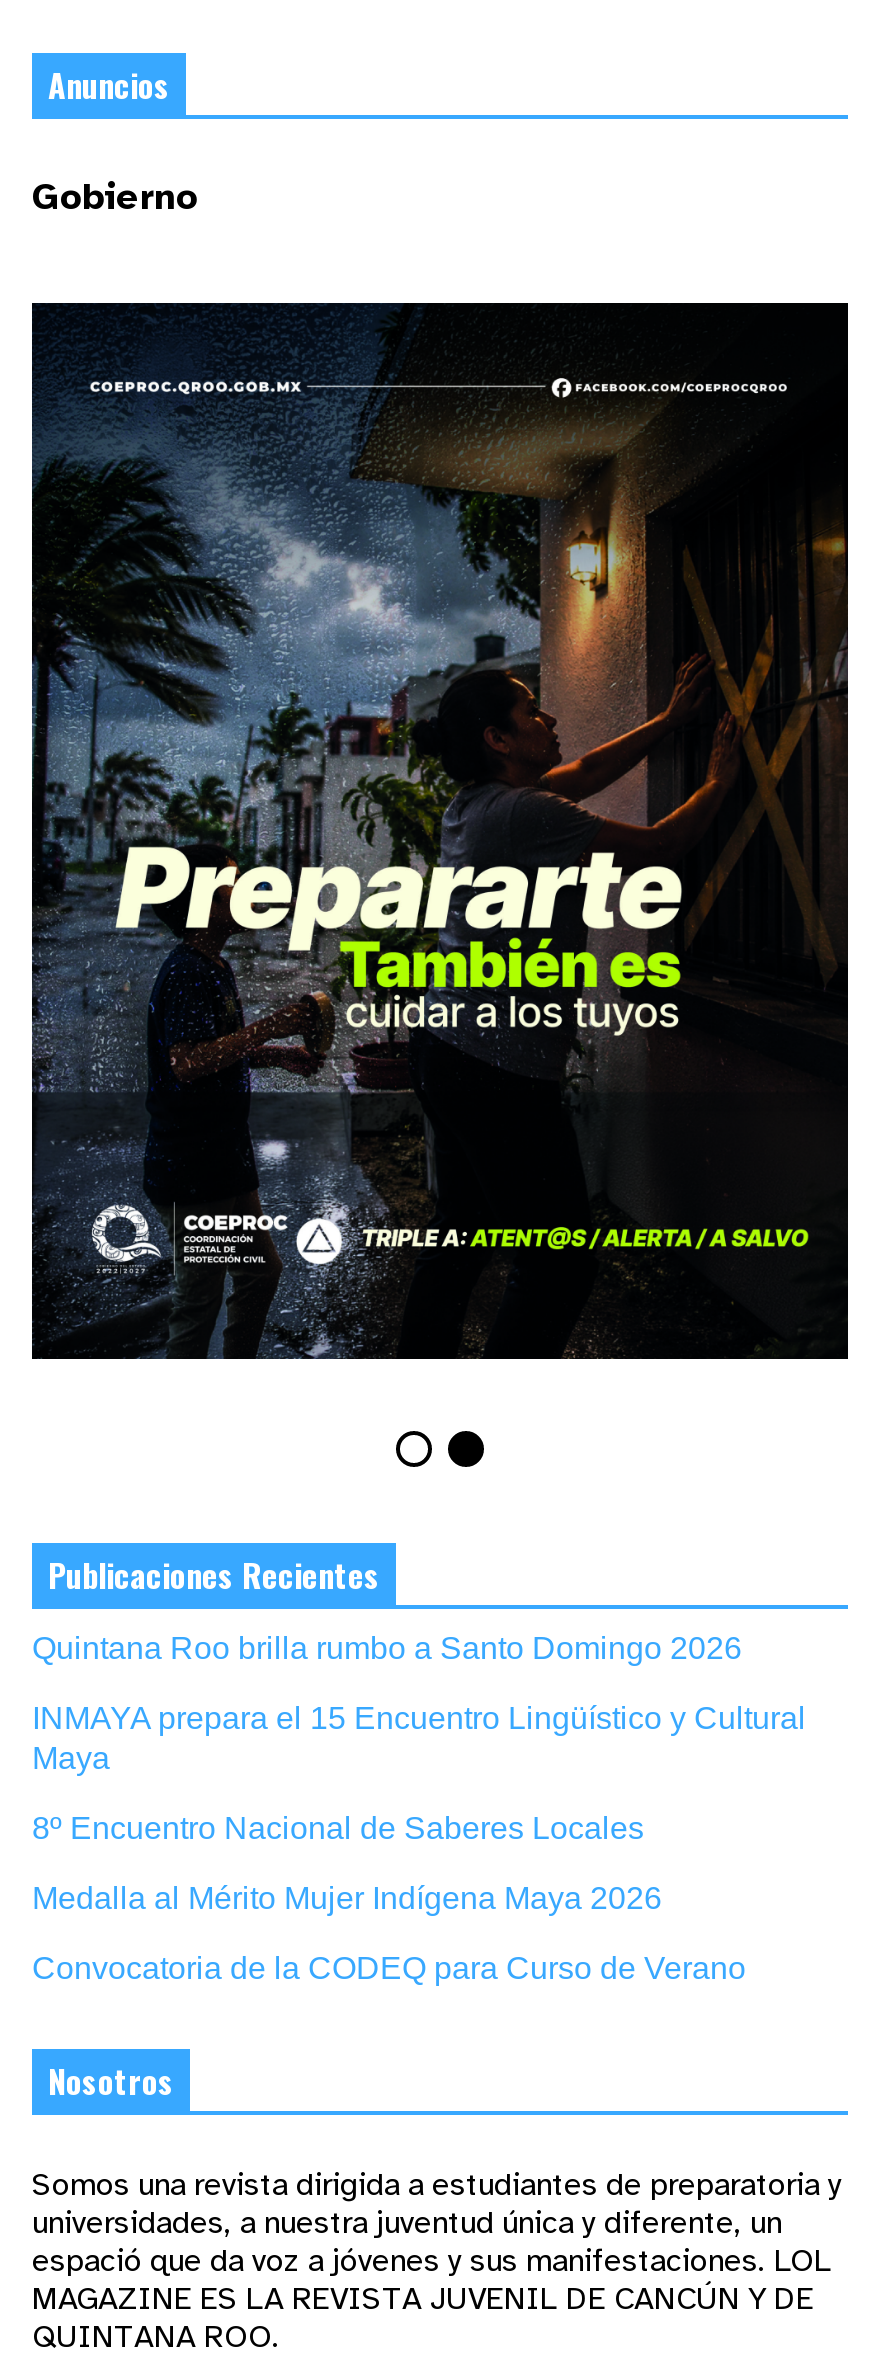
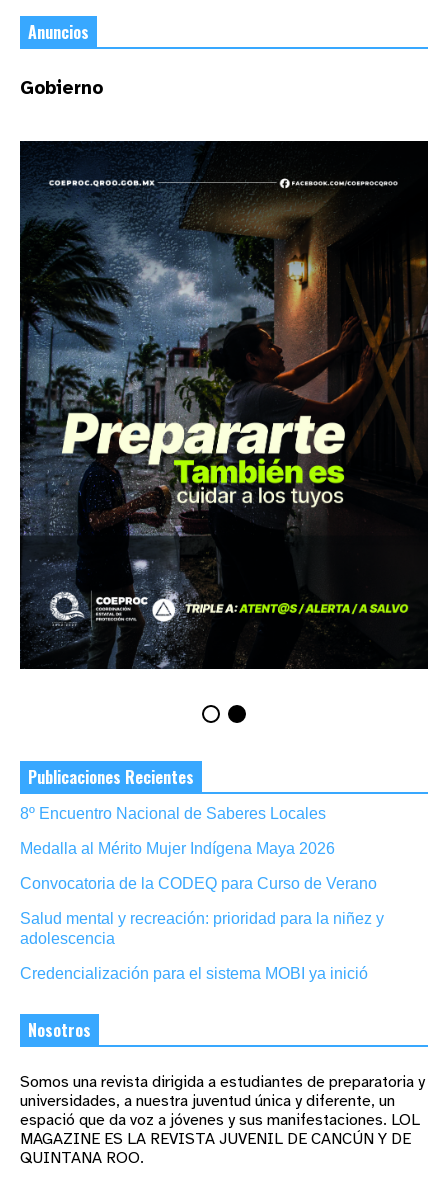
- Quintana Roo brilla rumbo a Santo Domingo 2026
- INMAYA prepara el 15 Encuentro Lingüístico y Cultural
- Maya

moved up: 8º Encuentro Nacional de Saberes Locales | Medalla al Mérito Mujer Indígena Maya 2026 | Convocatoria de la CODEQ para Curso de Verano

+ Salud mental y recreación: prioridad para la niñez y
+ adolescencia
+ Credencialización para el sistema MOBI ya inició
